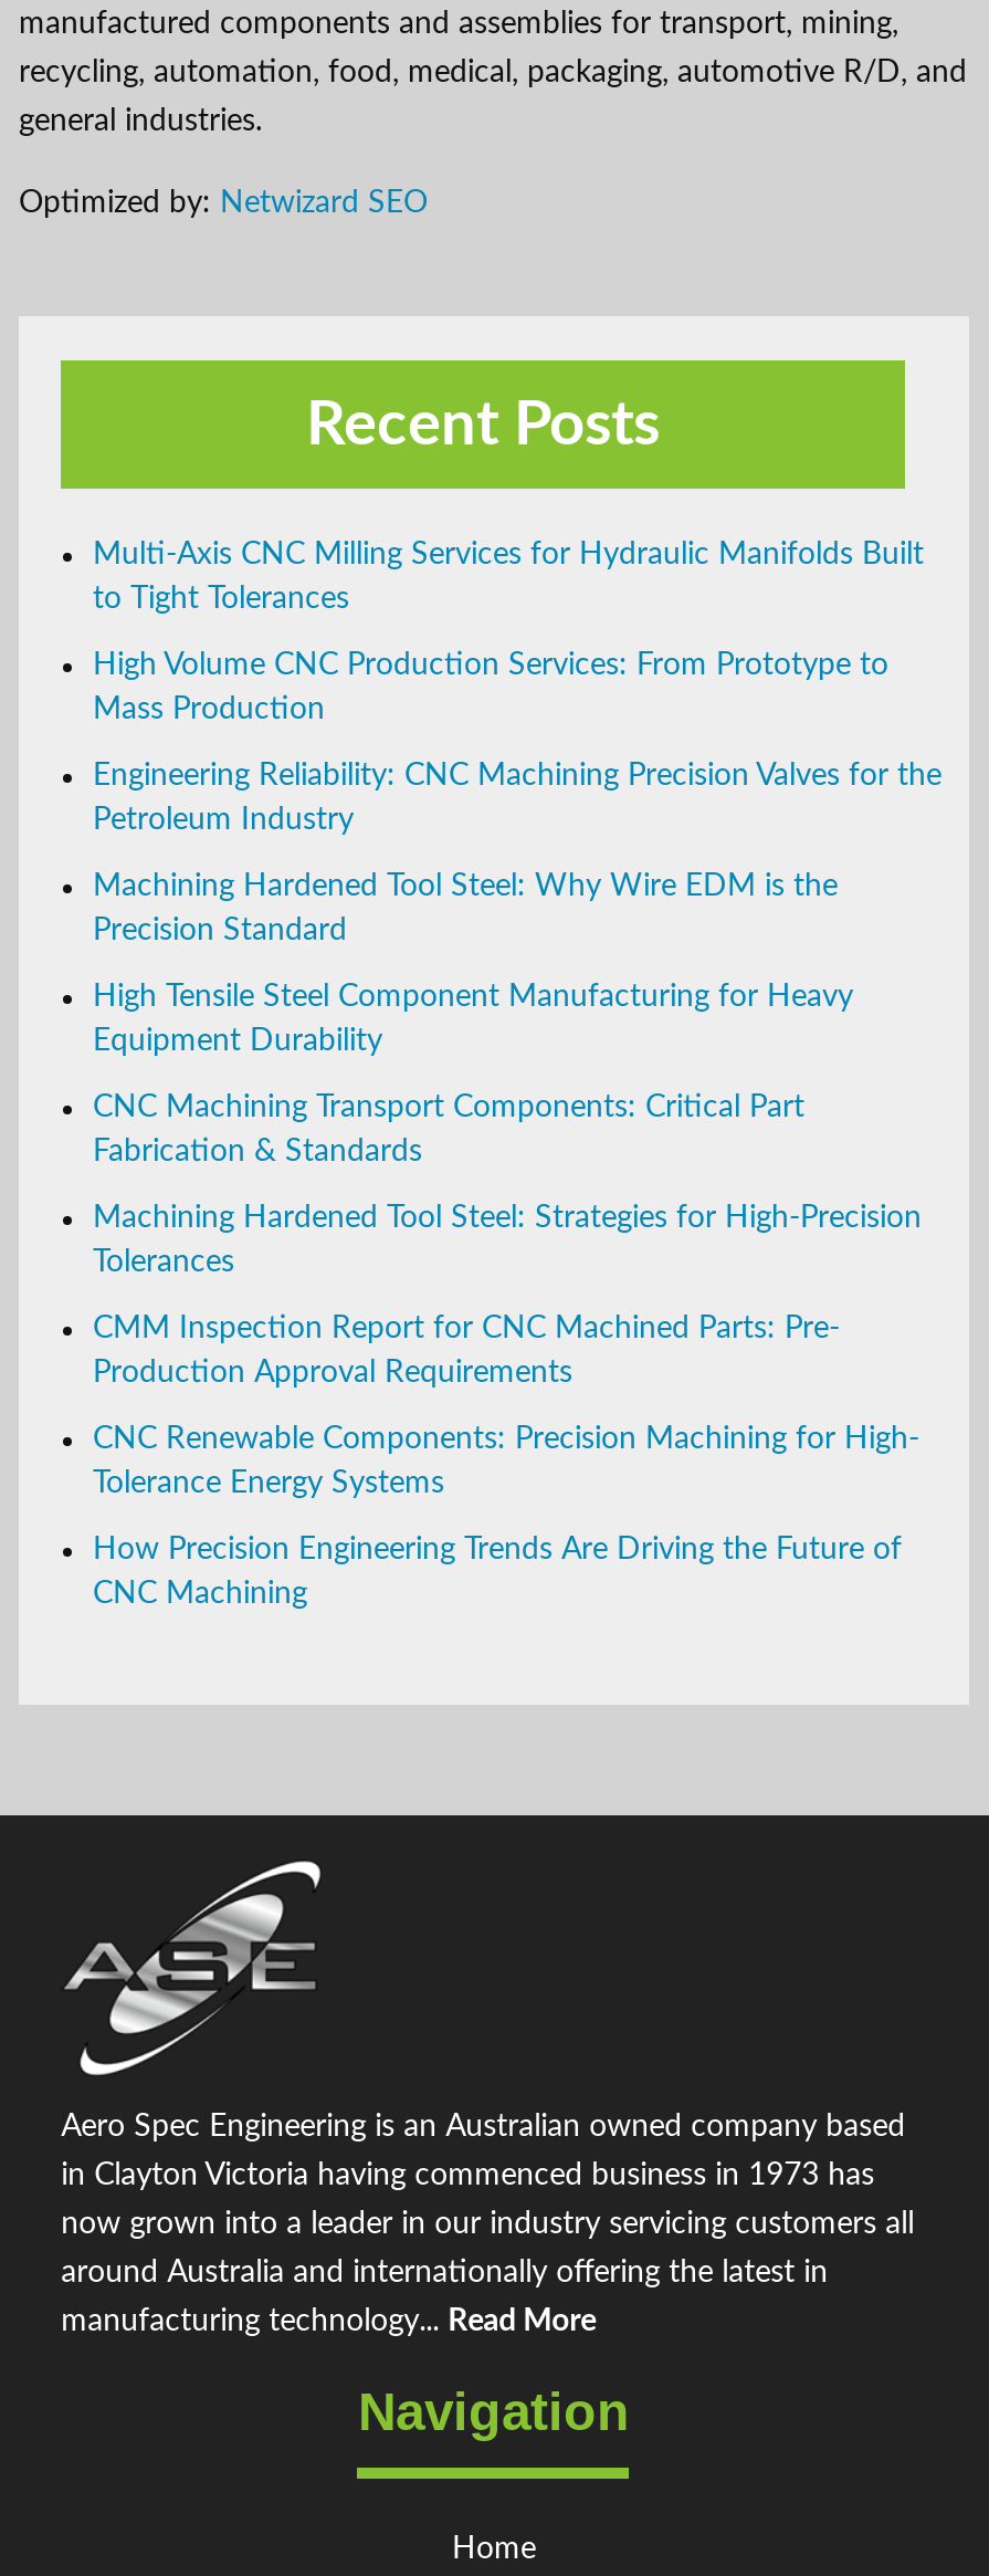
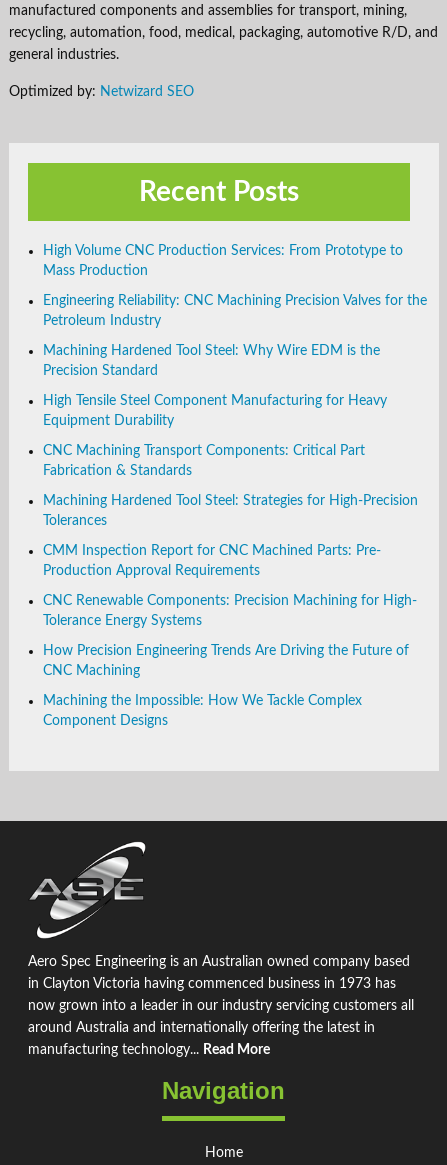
- Multi-Axis CNC Milling Services for Hydraulic Manifolds Built
- to Tight Tolerances

moved up: High Volume CNC Production Services: From Prototype to | Mass Production | Engineering Reliability: CNC Machining Precision Valves for the | ... | How Precision Engineering Trends Are Driving the Future of | CNC Machining

+ Machining the Impossible: How We Tackle Complex
+ Component Designs
